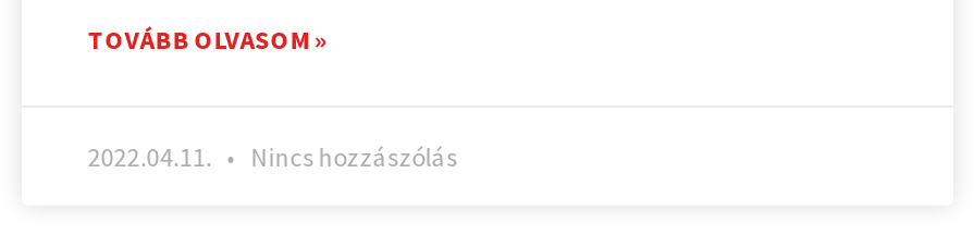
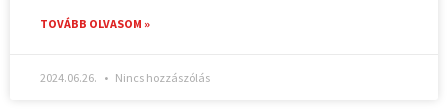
- 2022.04.11. Nincs hozzászólás
+ 2024.06.26. Nincs hozzászólás
